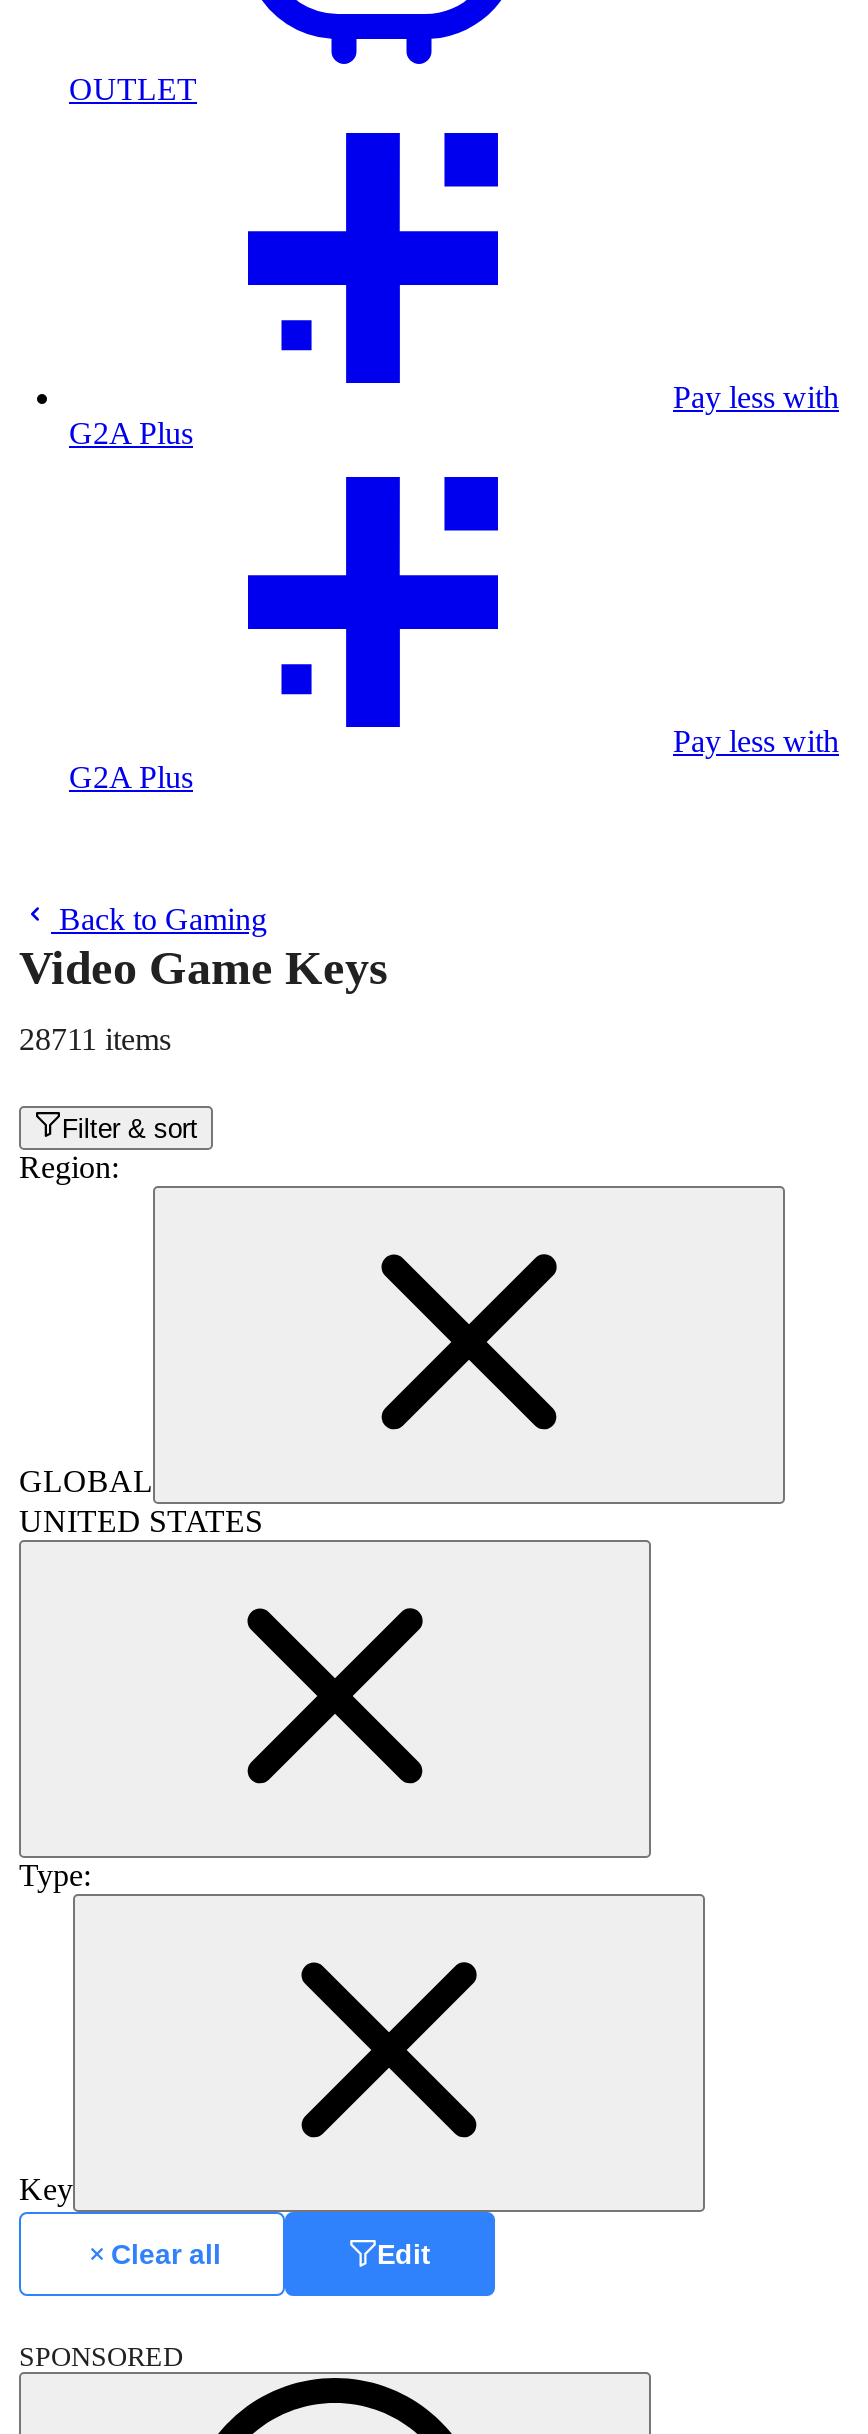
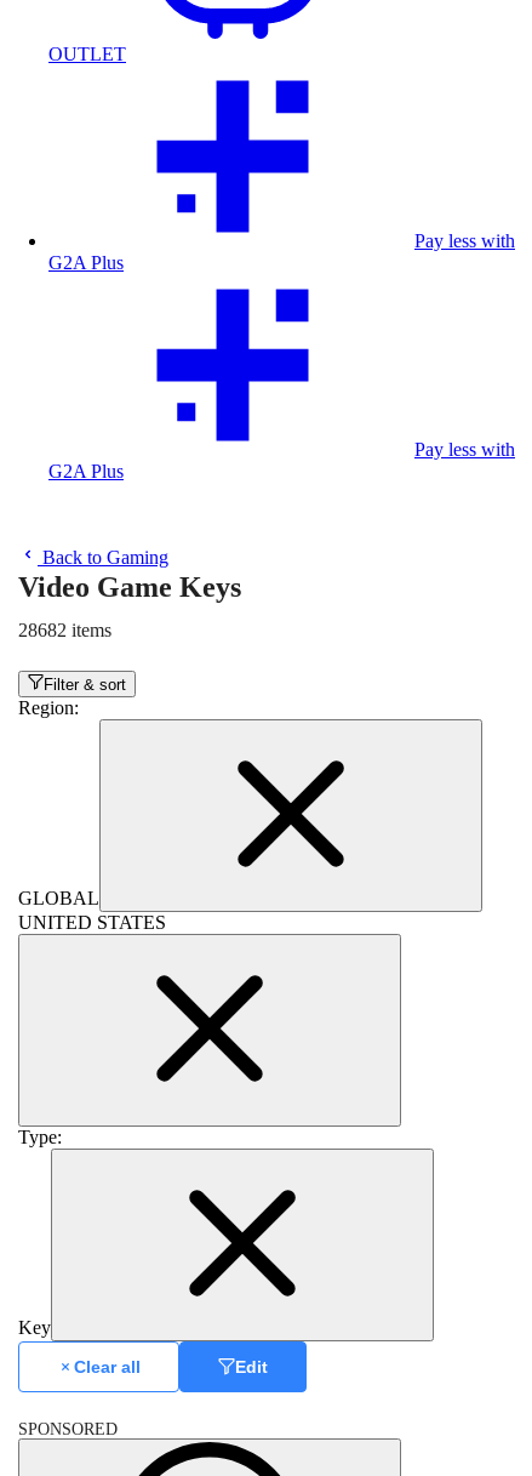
- 28711 items
+ 28682 items
